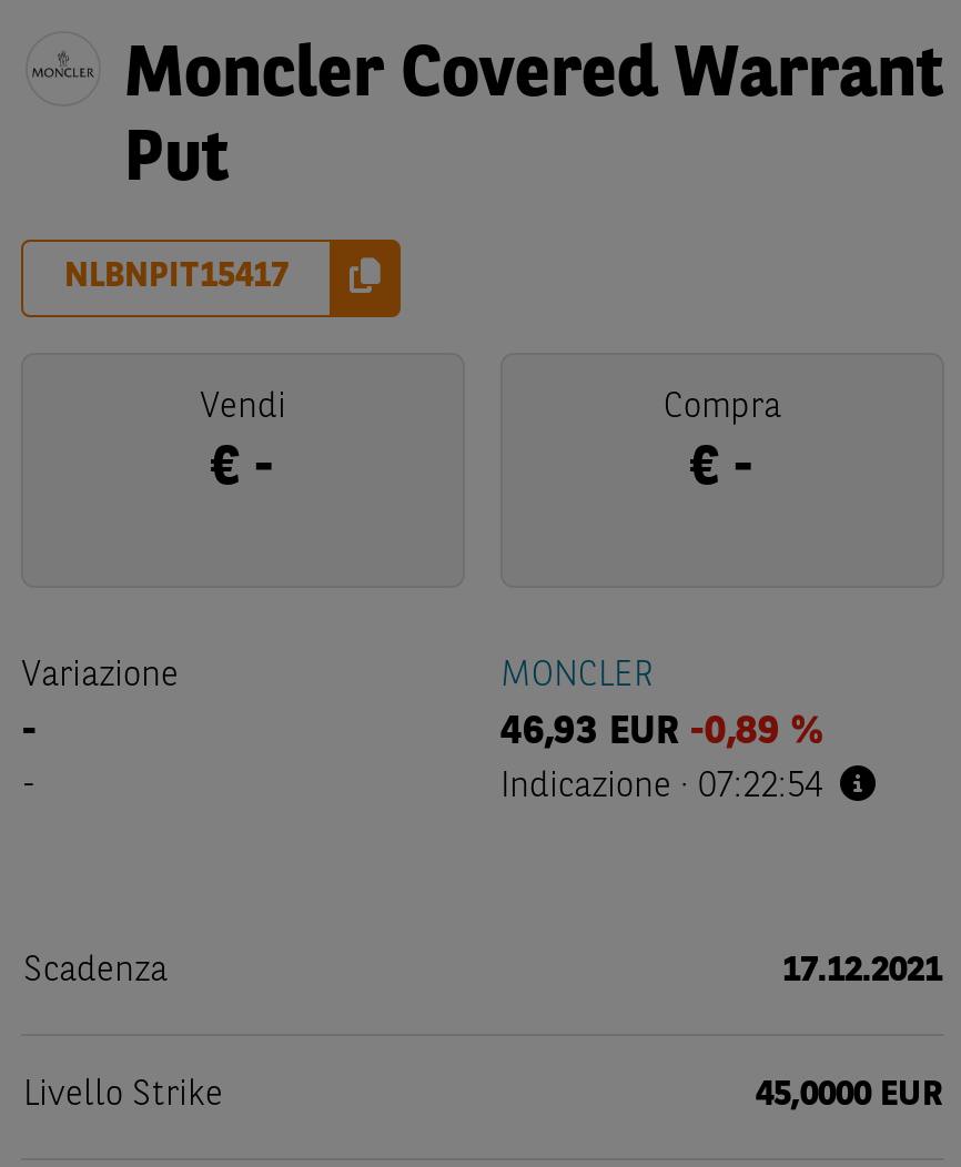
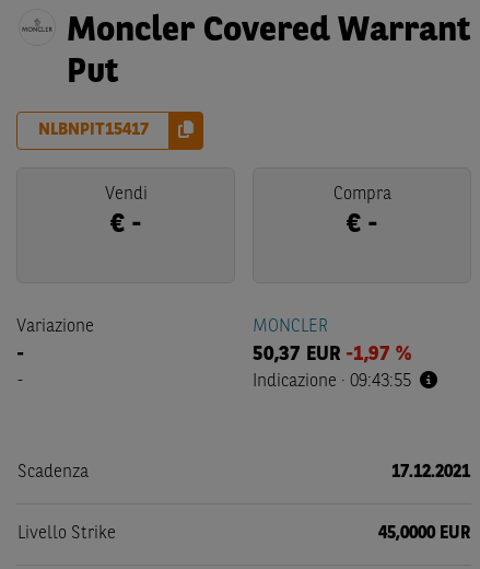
- 46,93 EUR -0,89 %
+ 50,37 EUR -1,97 %

- Indicazione · 07:22:54
+ Indicazione · 09:43:55
